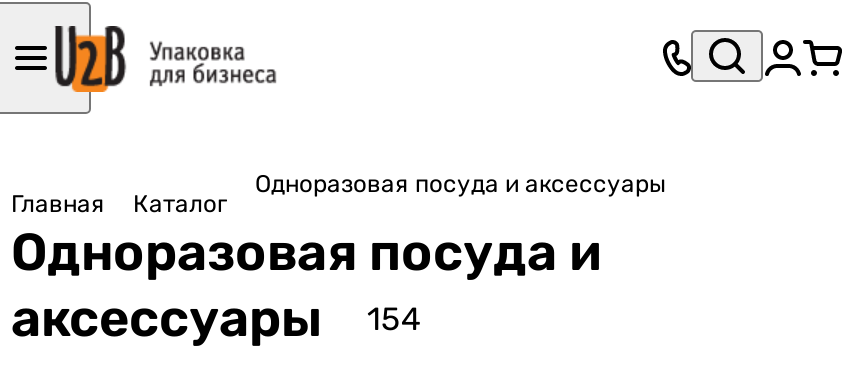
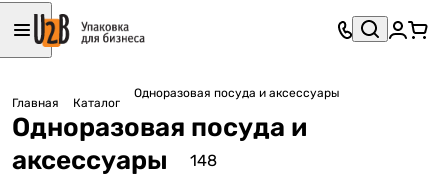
- аксессуары 154
+ аксессуары 148
